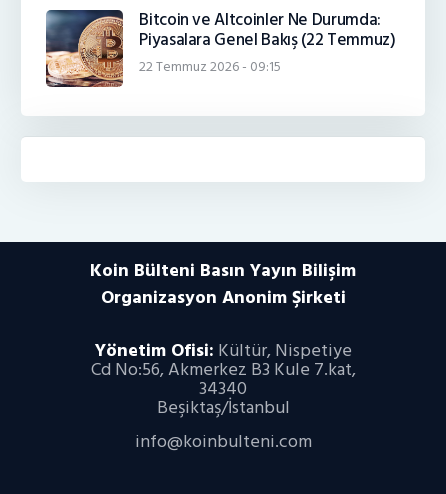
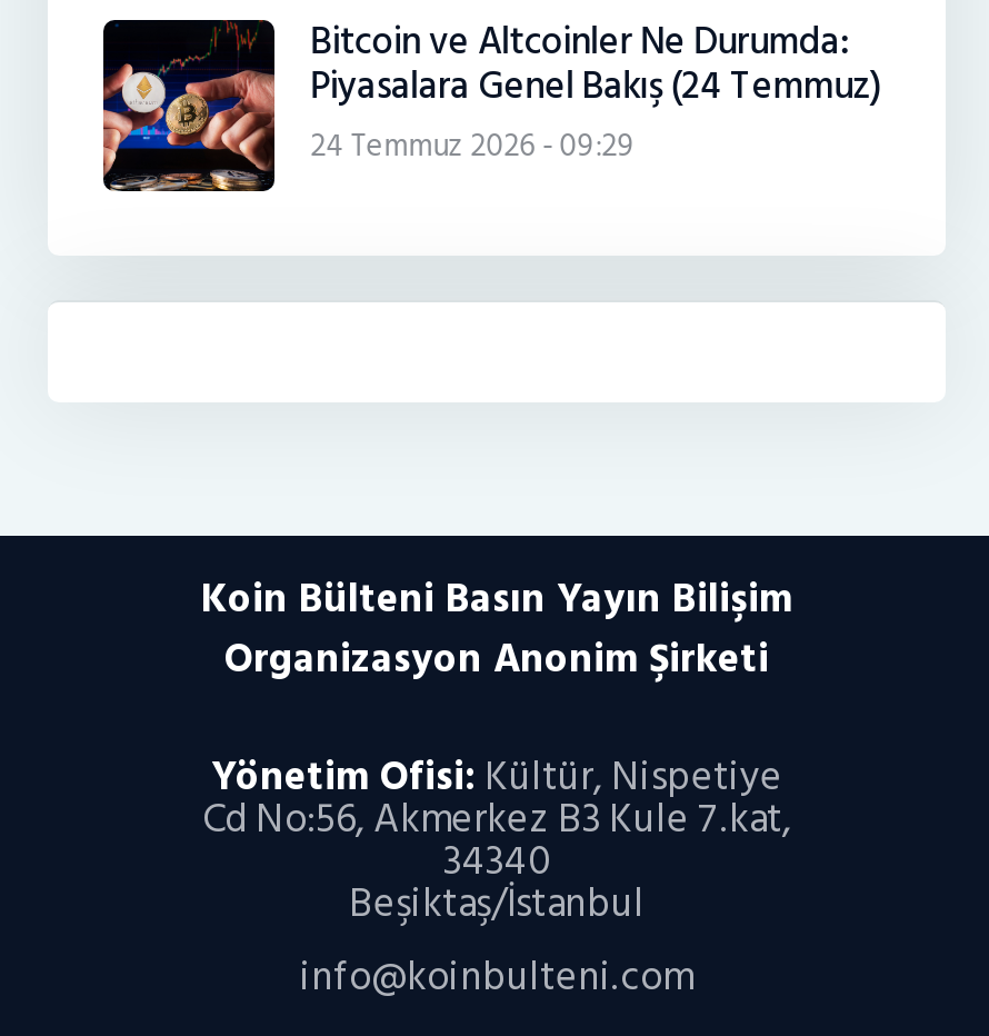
- [image]
- Piyasalara Genel Bakış (22 Temmuz)
+ [image]
+ Piyasalara Genel Bakış (24 Temmuz)

- 22 Temmuz 2026 - 09:15
+ 24 Temmuz 2026 - 09:29
